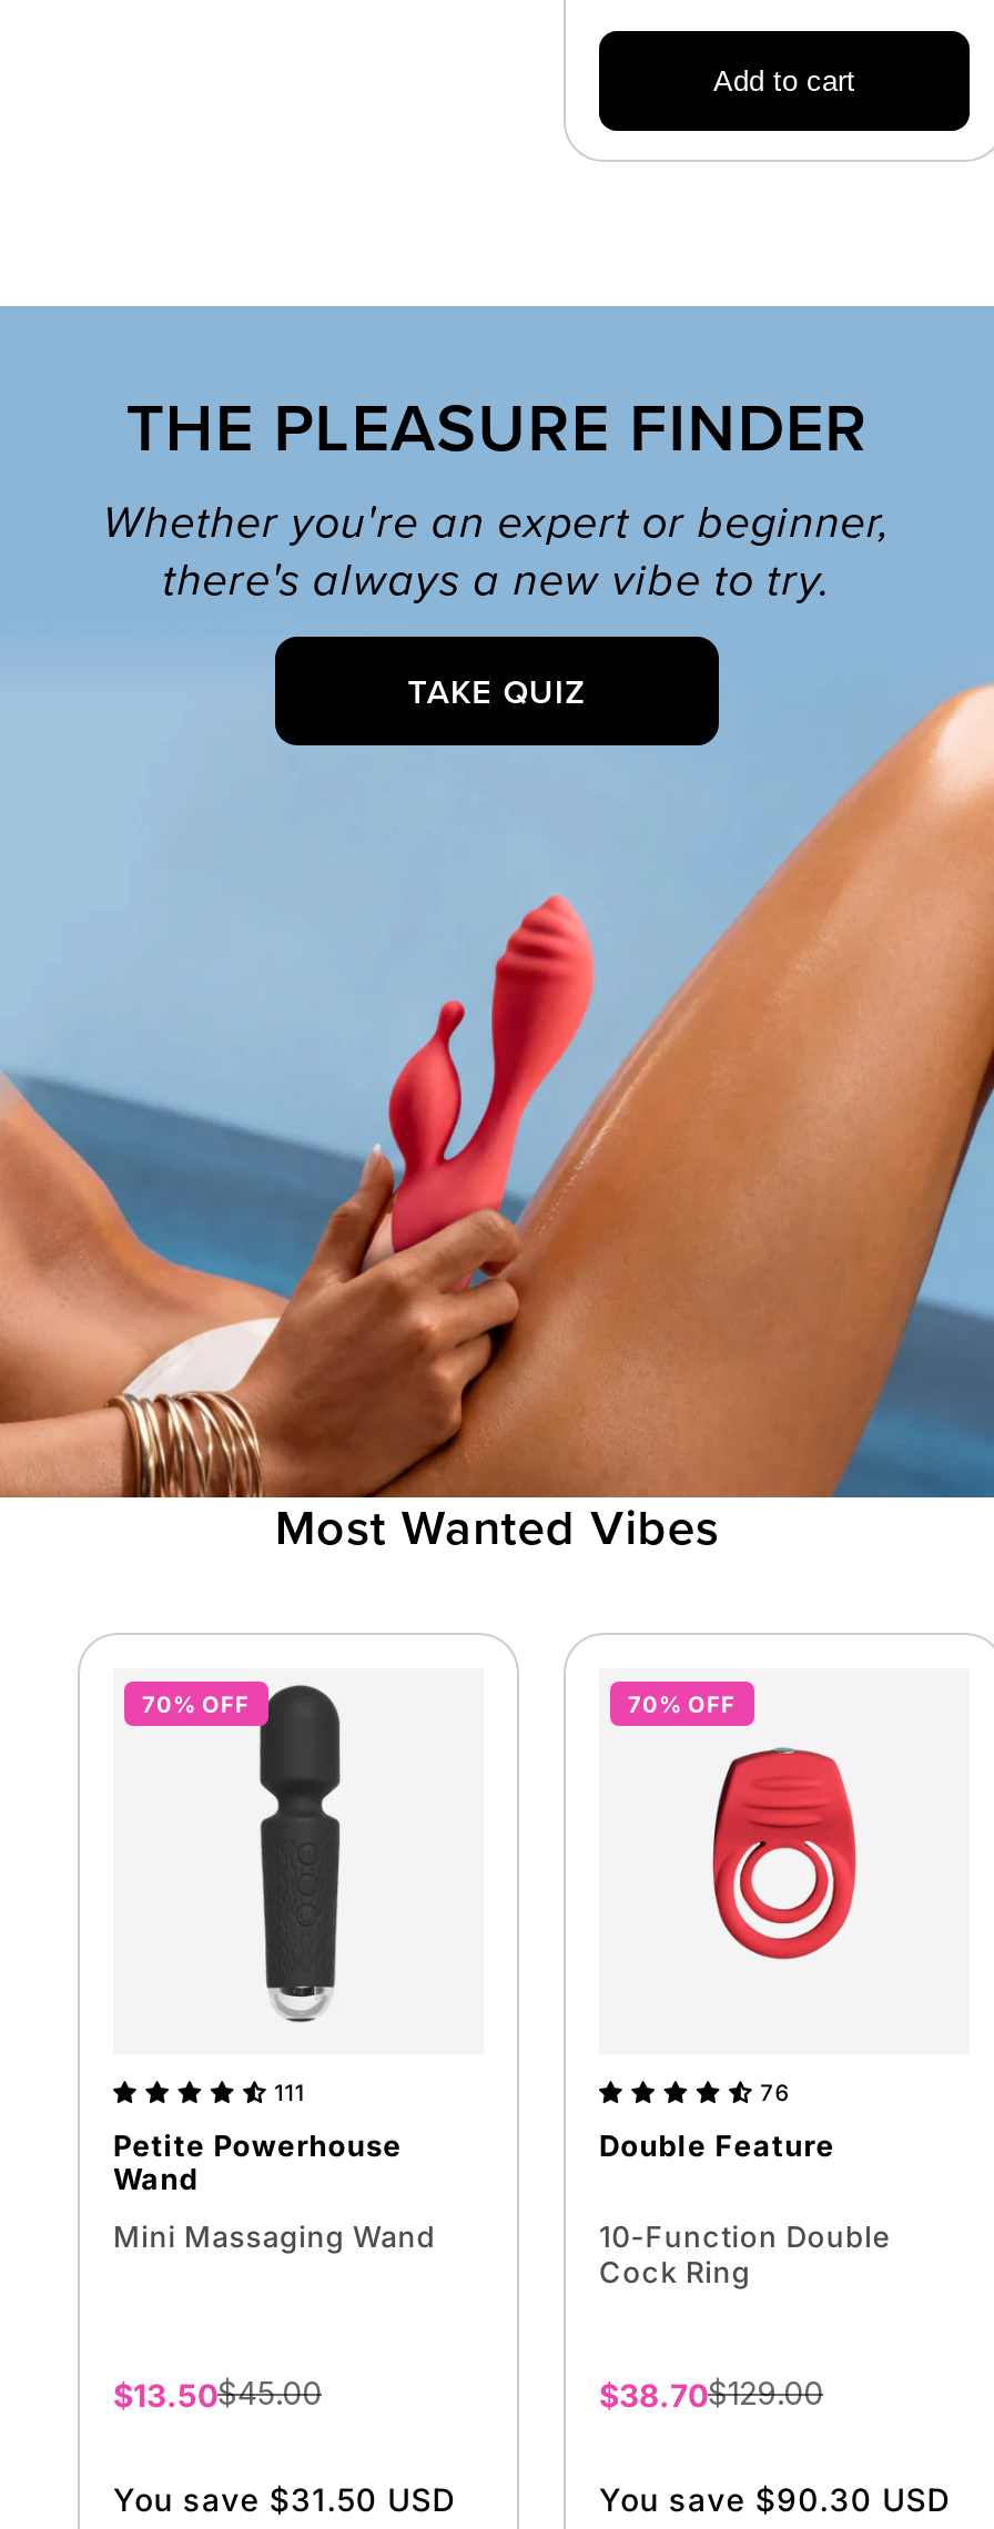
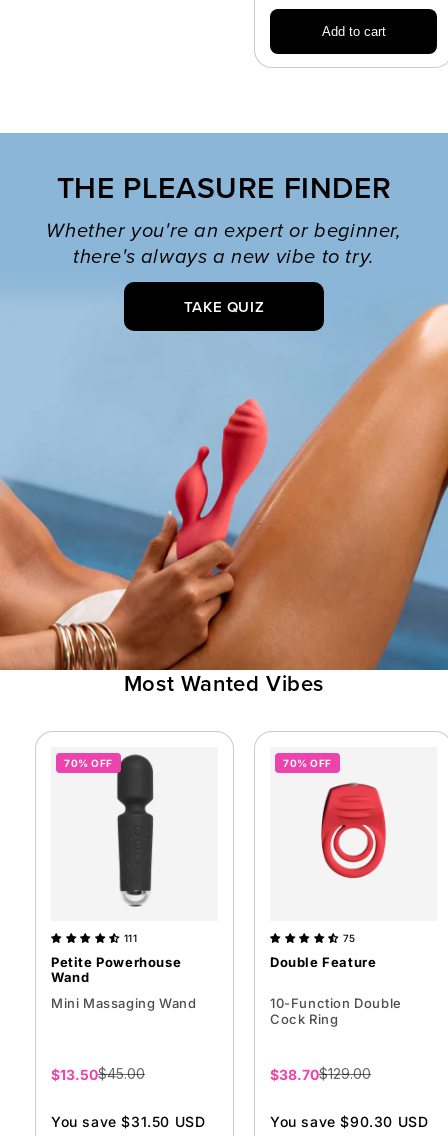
- 76
+ 75
